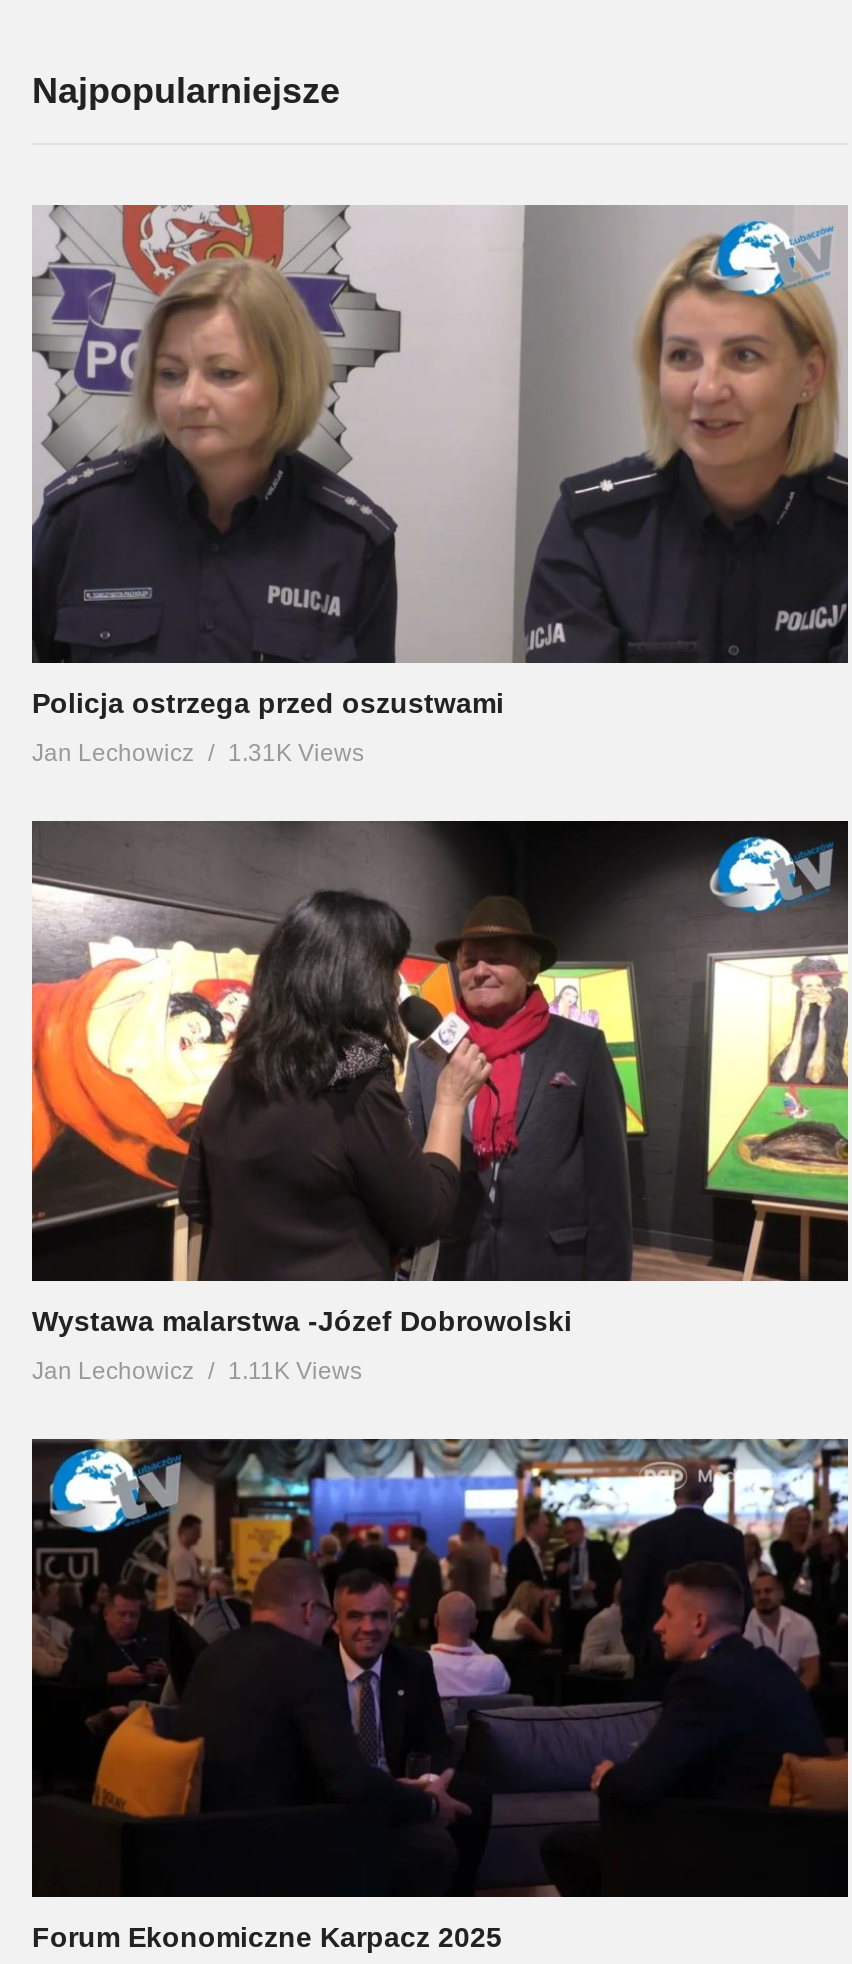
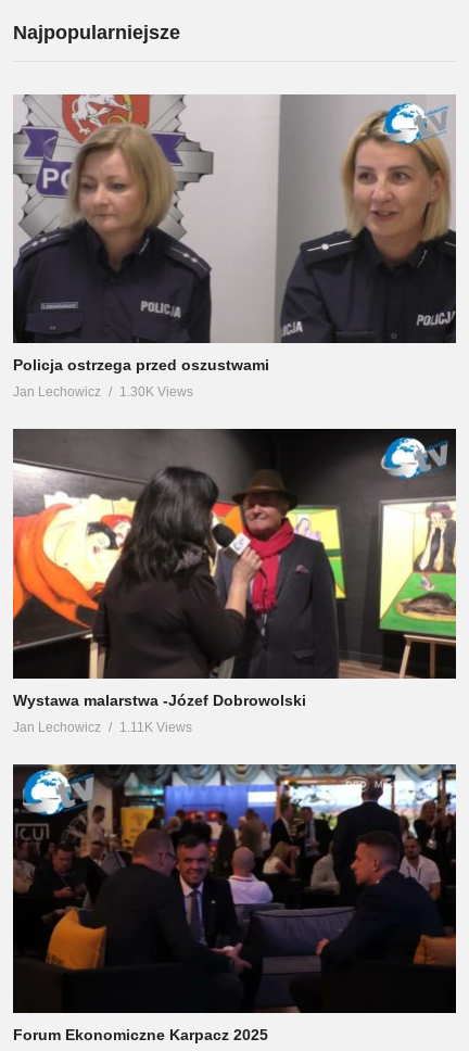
- Jan Lechowicz 1.31K Views
+ Jan Lechowicz 1.30K Views
